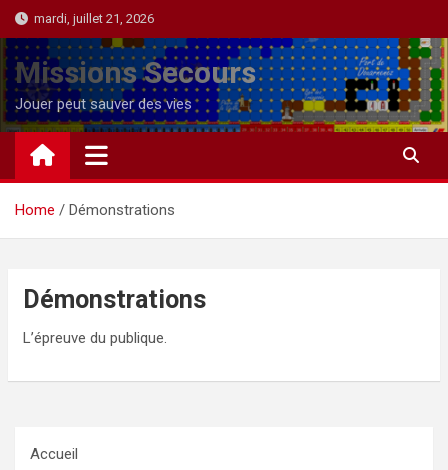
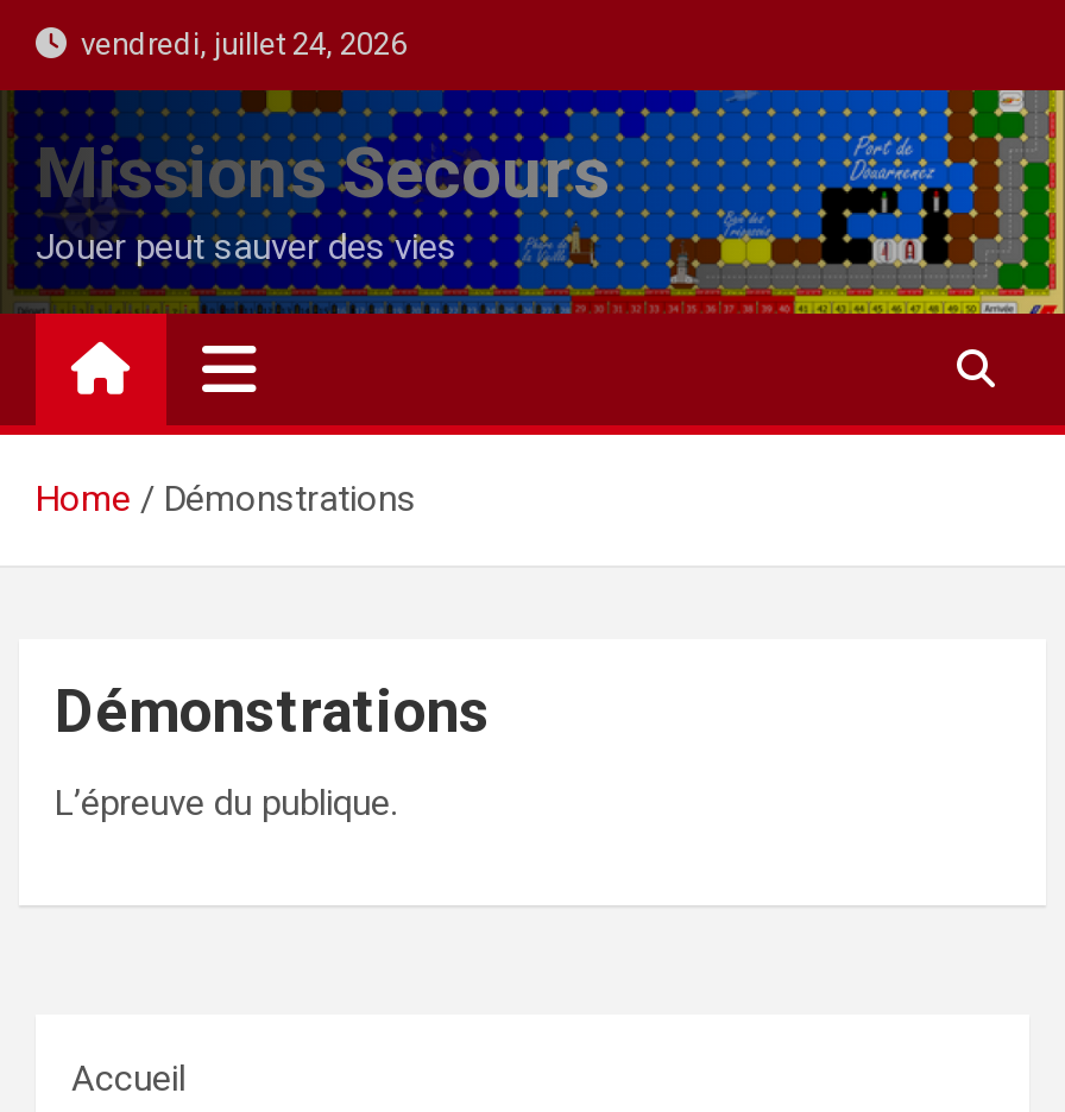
- mardi, juillet 21, 2026
+ vendredi, juillet 24, 2026
